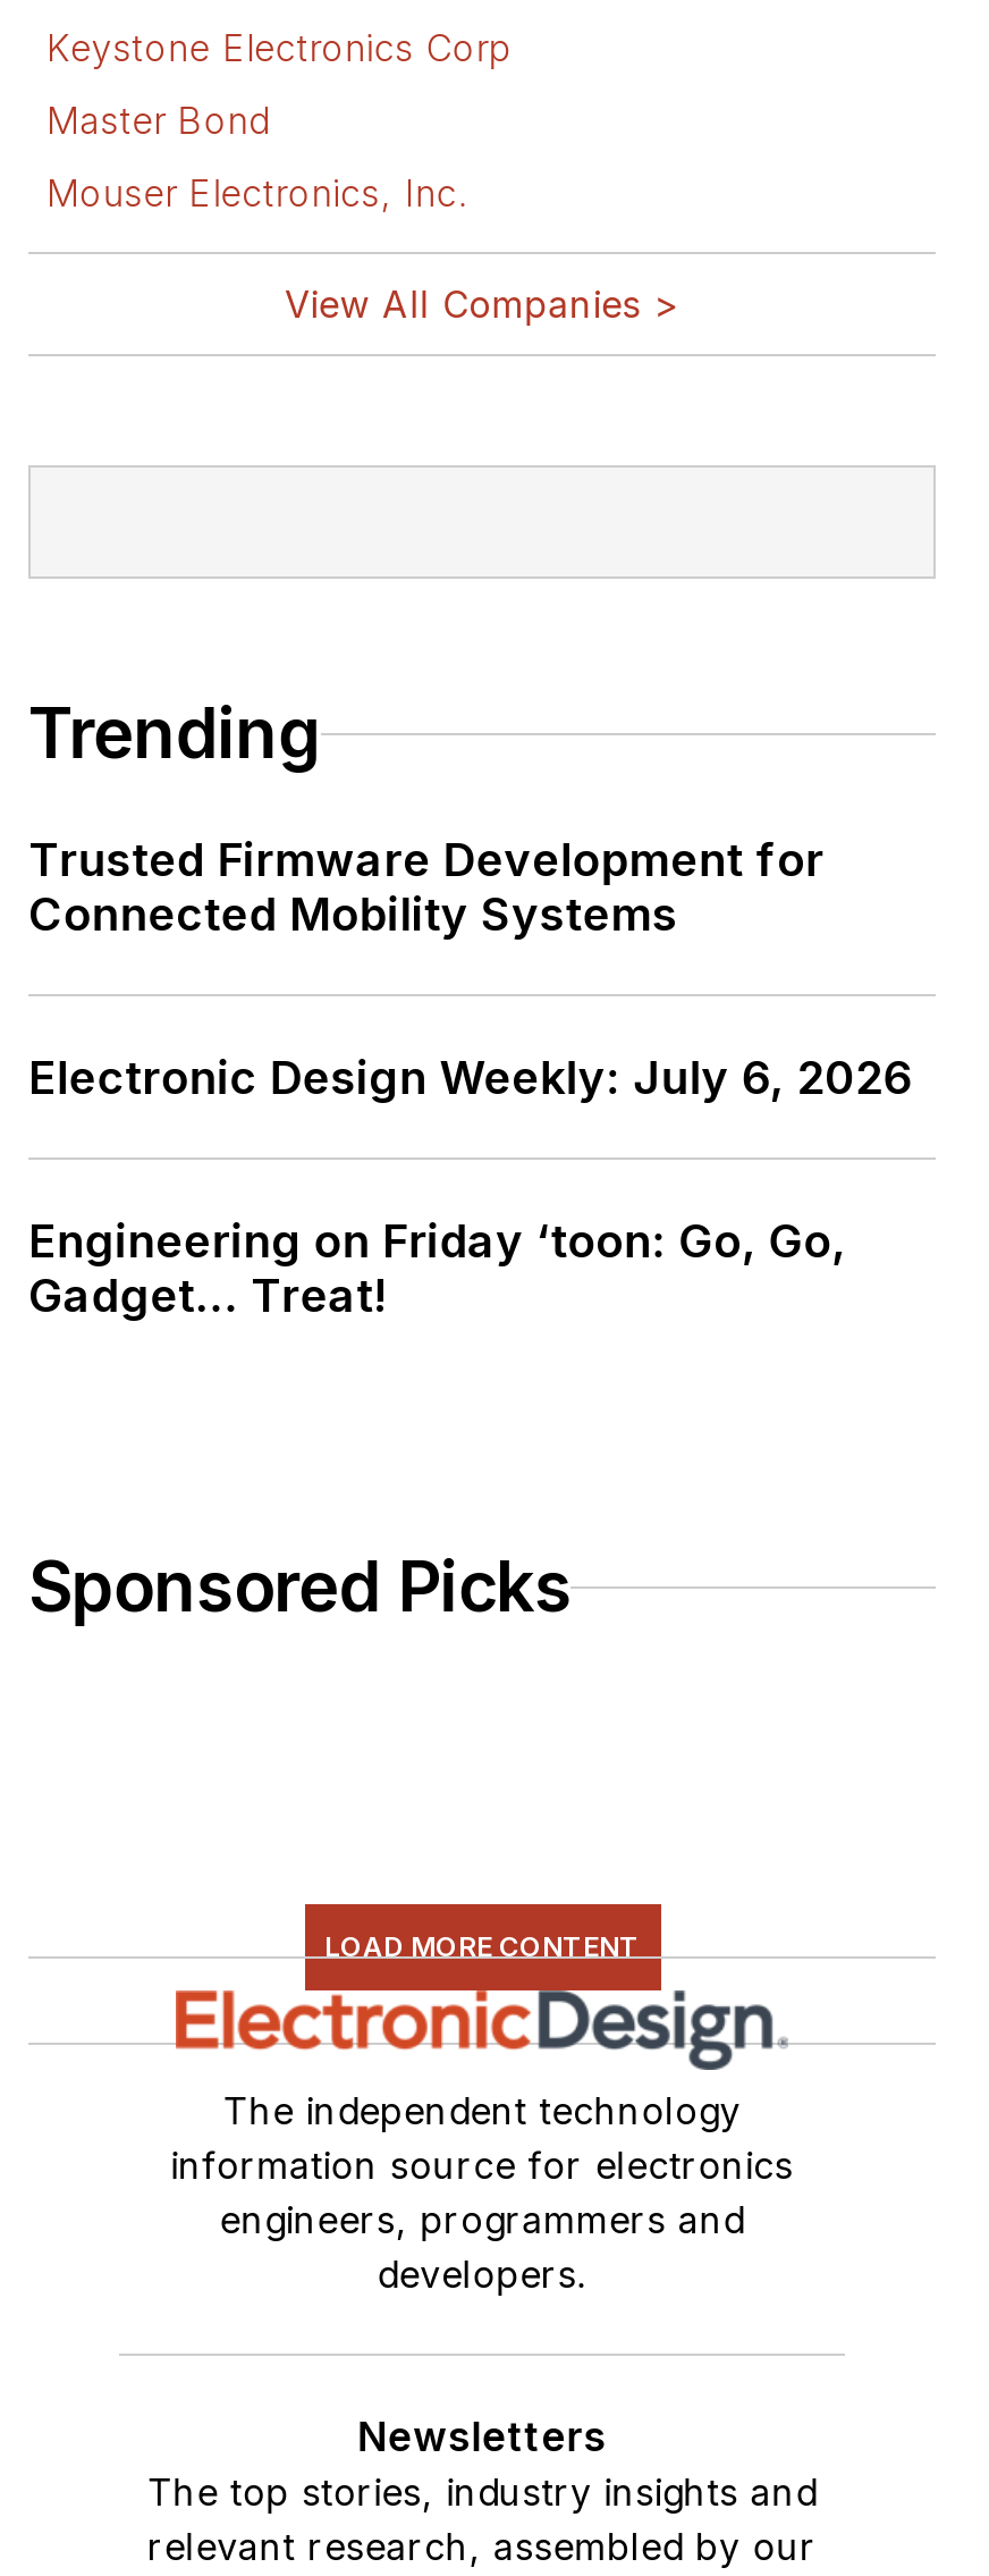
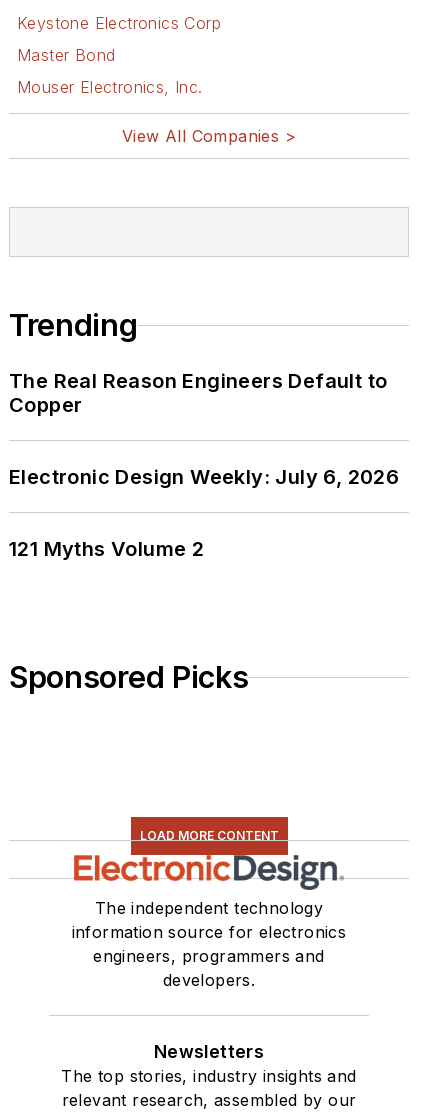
- Trusted Firmware Development for
- Connected Mobility Systems
+ The Real Reason Engineers Default to
+ Copper

- Engineering on Friday ‘toon: Go, Go,
- Gadget... Treat!
+ 121 Myths Volume 2
